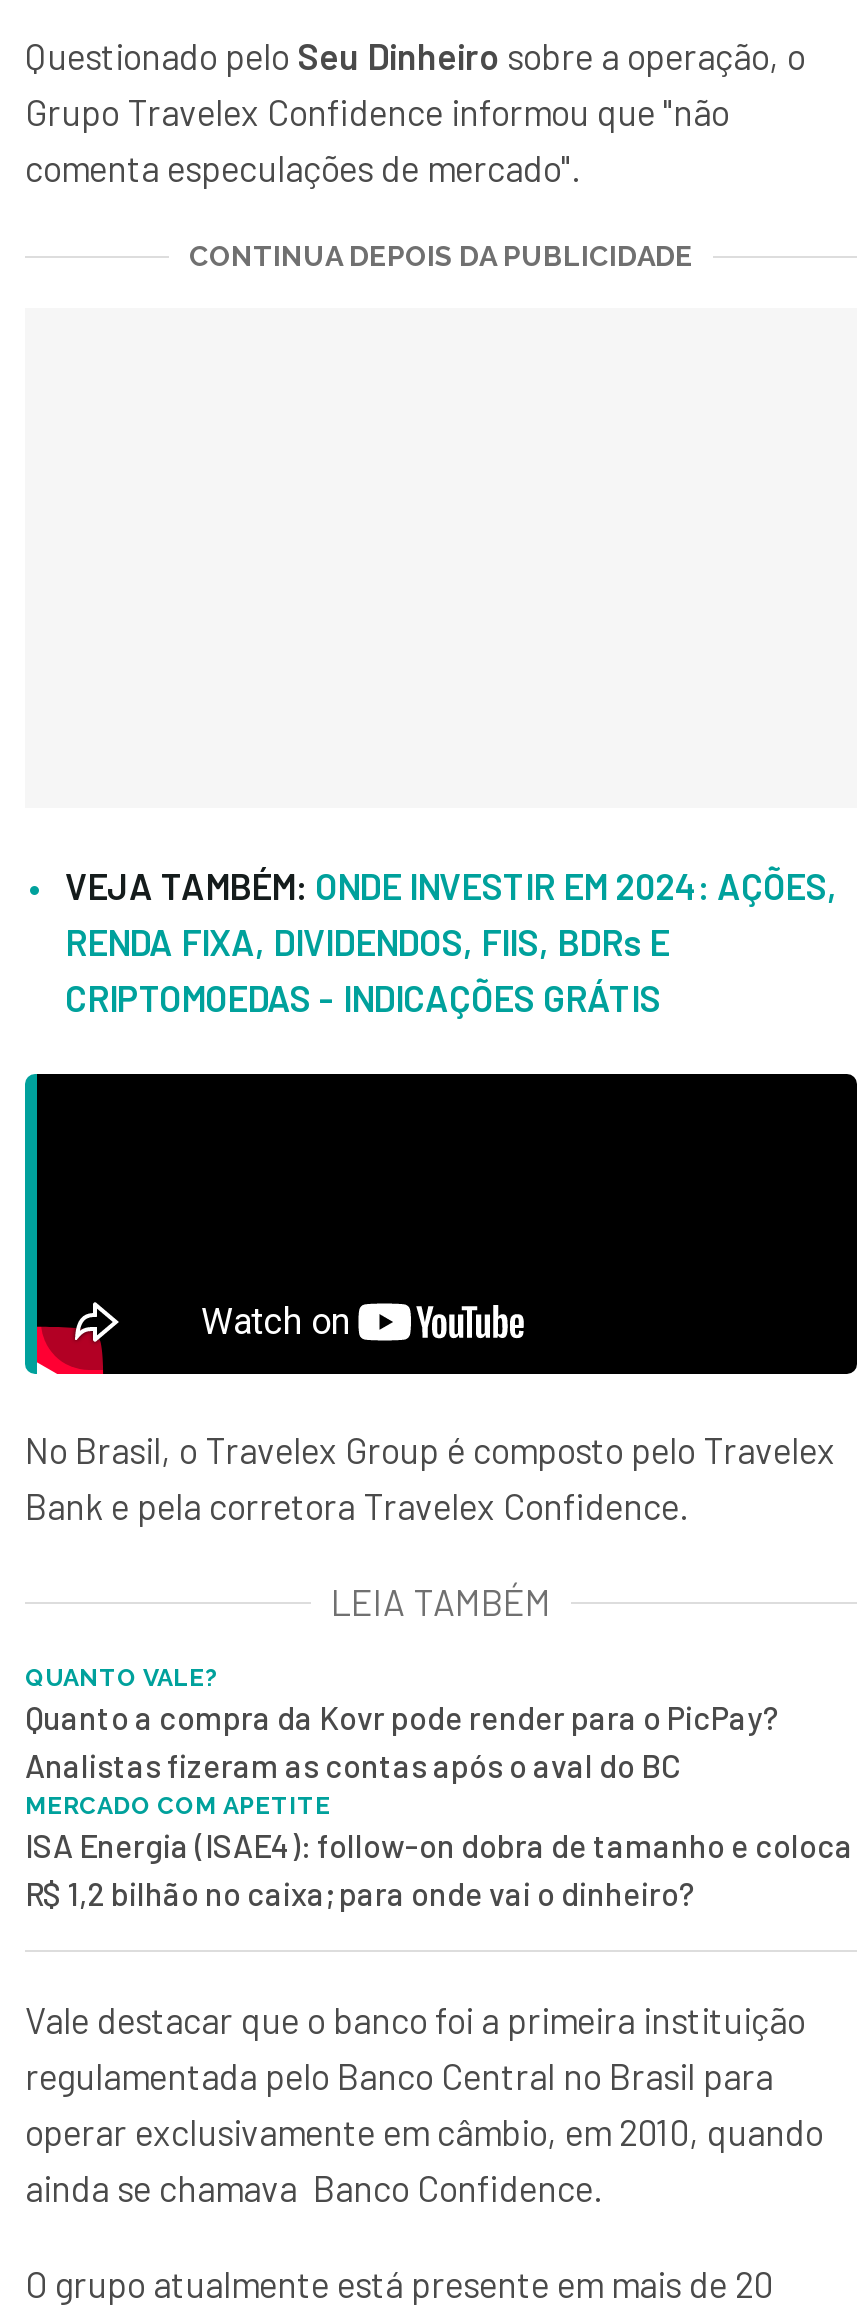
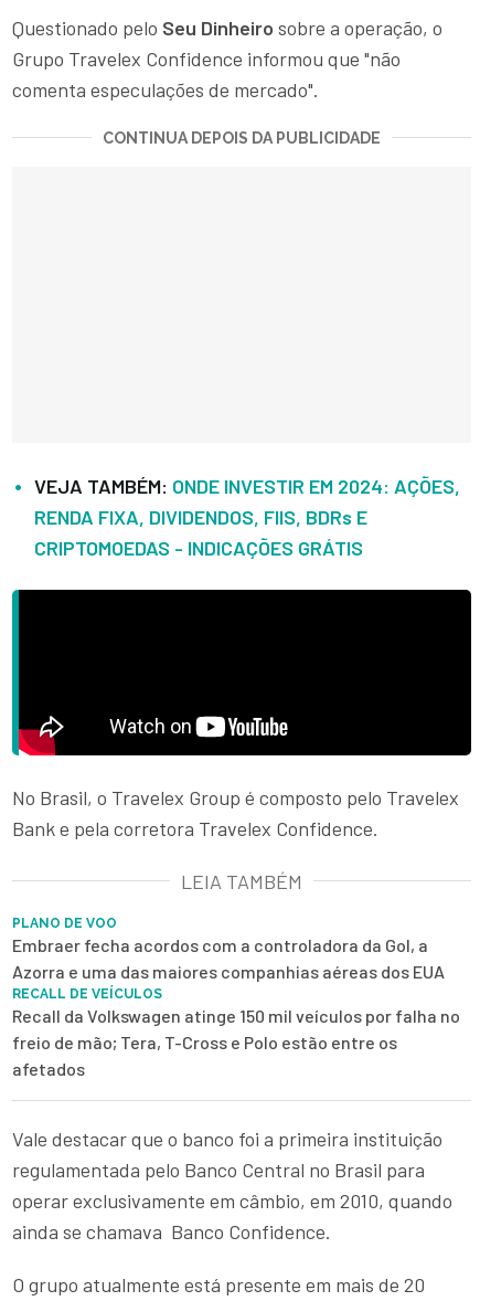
- QUANTO VALE?
- Quanto a compra da Kovr pode render para o PicPay?
- Analistas fizeram as contas após o aval do BC
- MERCADO COM APETITE
- ISA Energia (ISAE4): follow-on dobra de tamanho e coloca
- R$ 1,2 bilhão no caixa; para onde vai o dinheiro?
+ PLANO DE VOO
+ Embraer fecha acordos com a controladora da Gol, a
+ Azorra e uma das maiores companhias aéreas dos EUA
+ RECALL DE VEÍCULOS
+ Recall da Volkswagen atinge 150 mil veículos por falha no
+ freio de mão; Tera, T-Cross e Polo estão entre os
+ afetados
